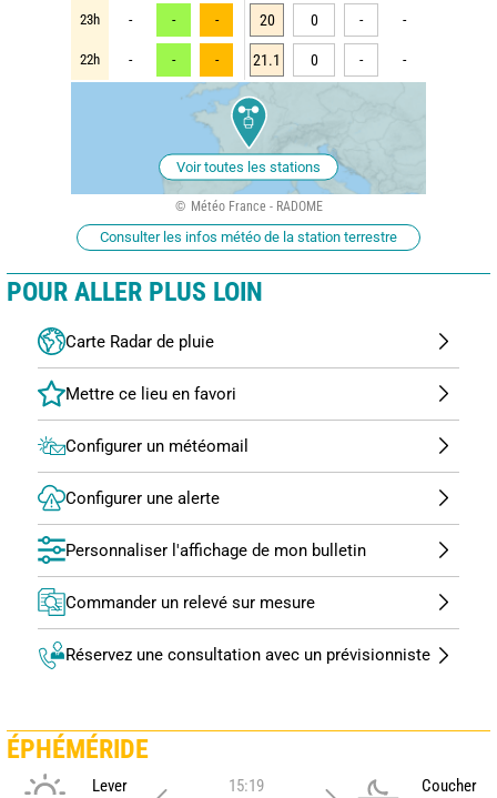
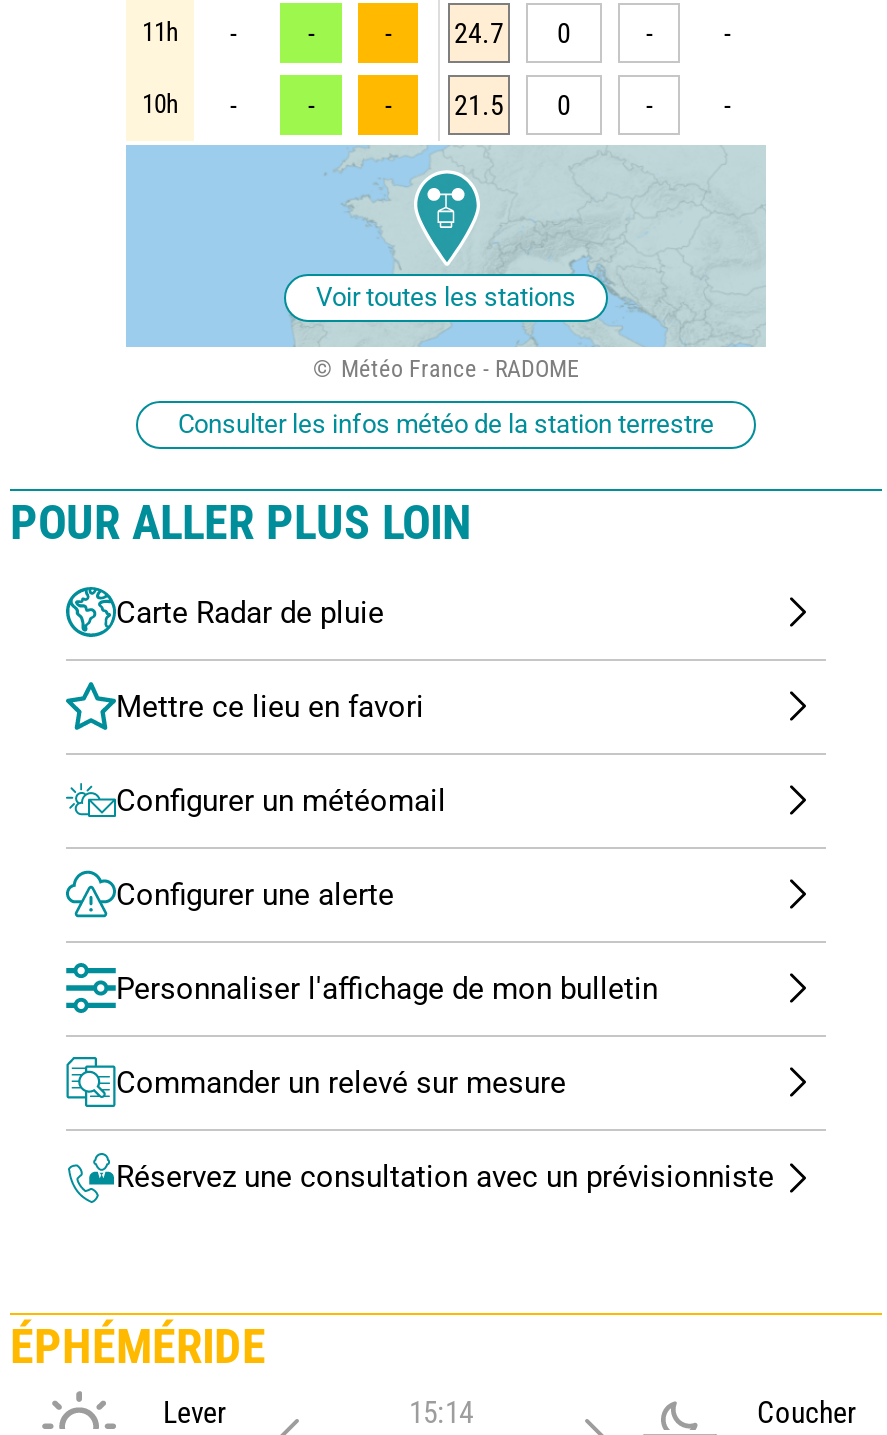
- 23h
+ 11h

- 20
+ 24.7

- 22h
+ 10h

- 21.1
+ 21.5

- 15:19
+ 15:14
